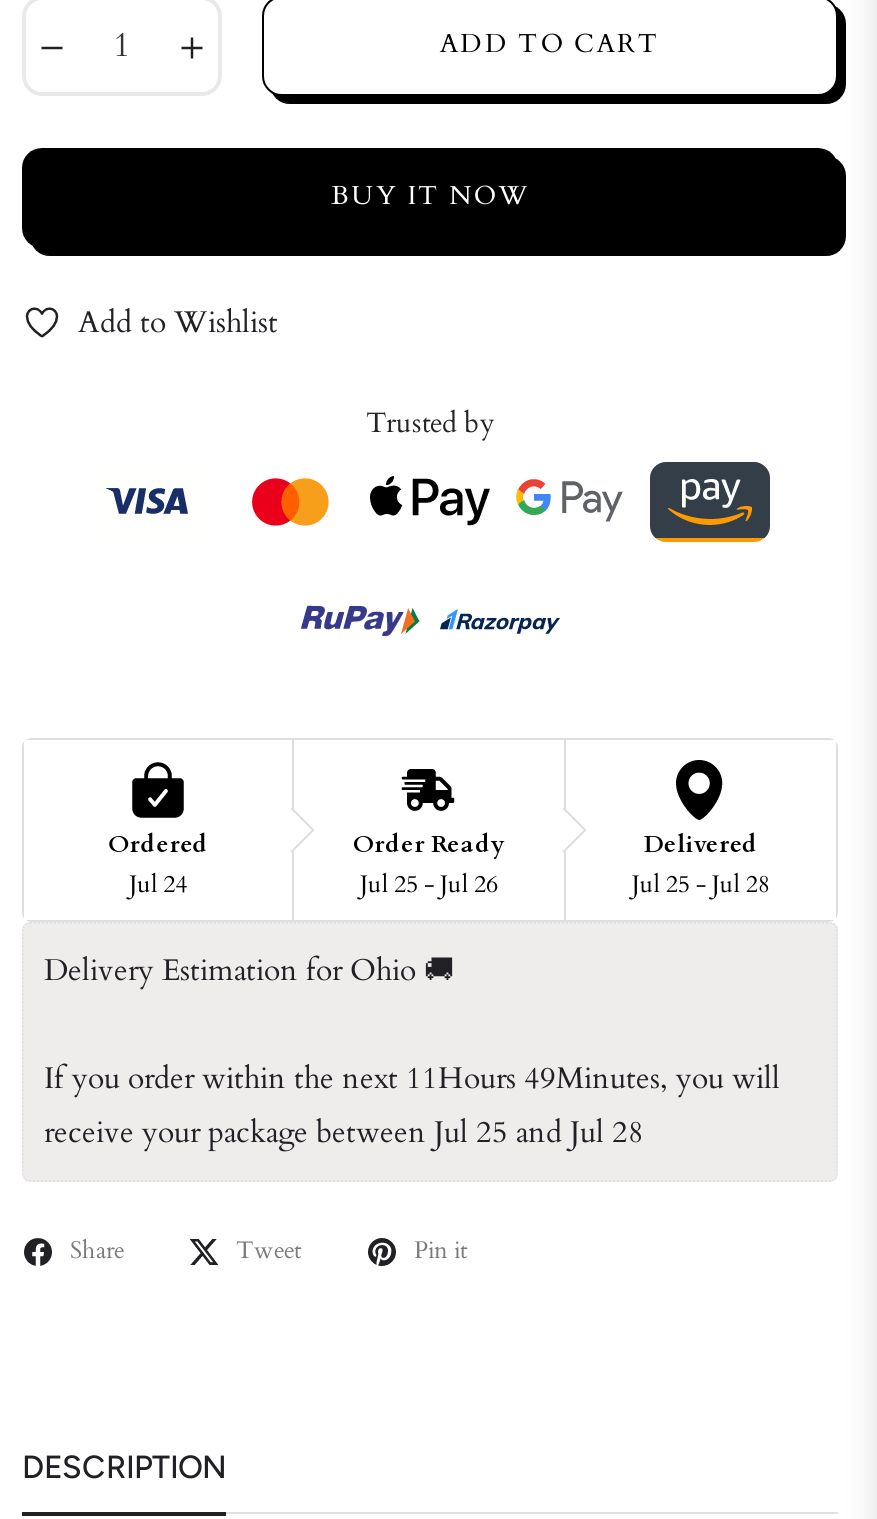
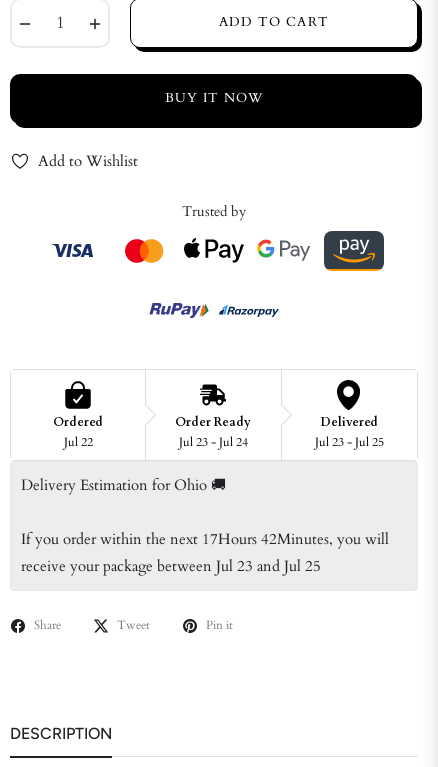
- Jul 24
+ Jul 22

- Jul 25 - Jul 26
+ Jul 23 - Jul 24

- Jul 25 - Jul 28
+ Jul 23 - Jul 25

- If you order within the next 11Hours 49Minutes, you will
+ If you order within the next 17Hours 42Minutes, you will

- receive your package between Jul 25 and Jul 28
+ receive your package between Jul 23 and Jul 25
